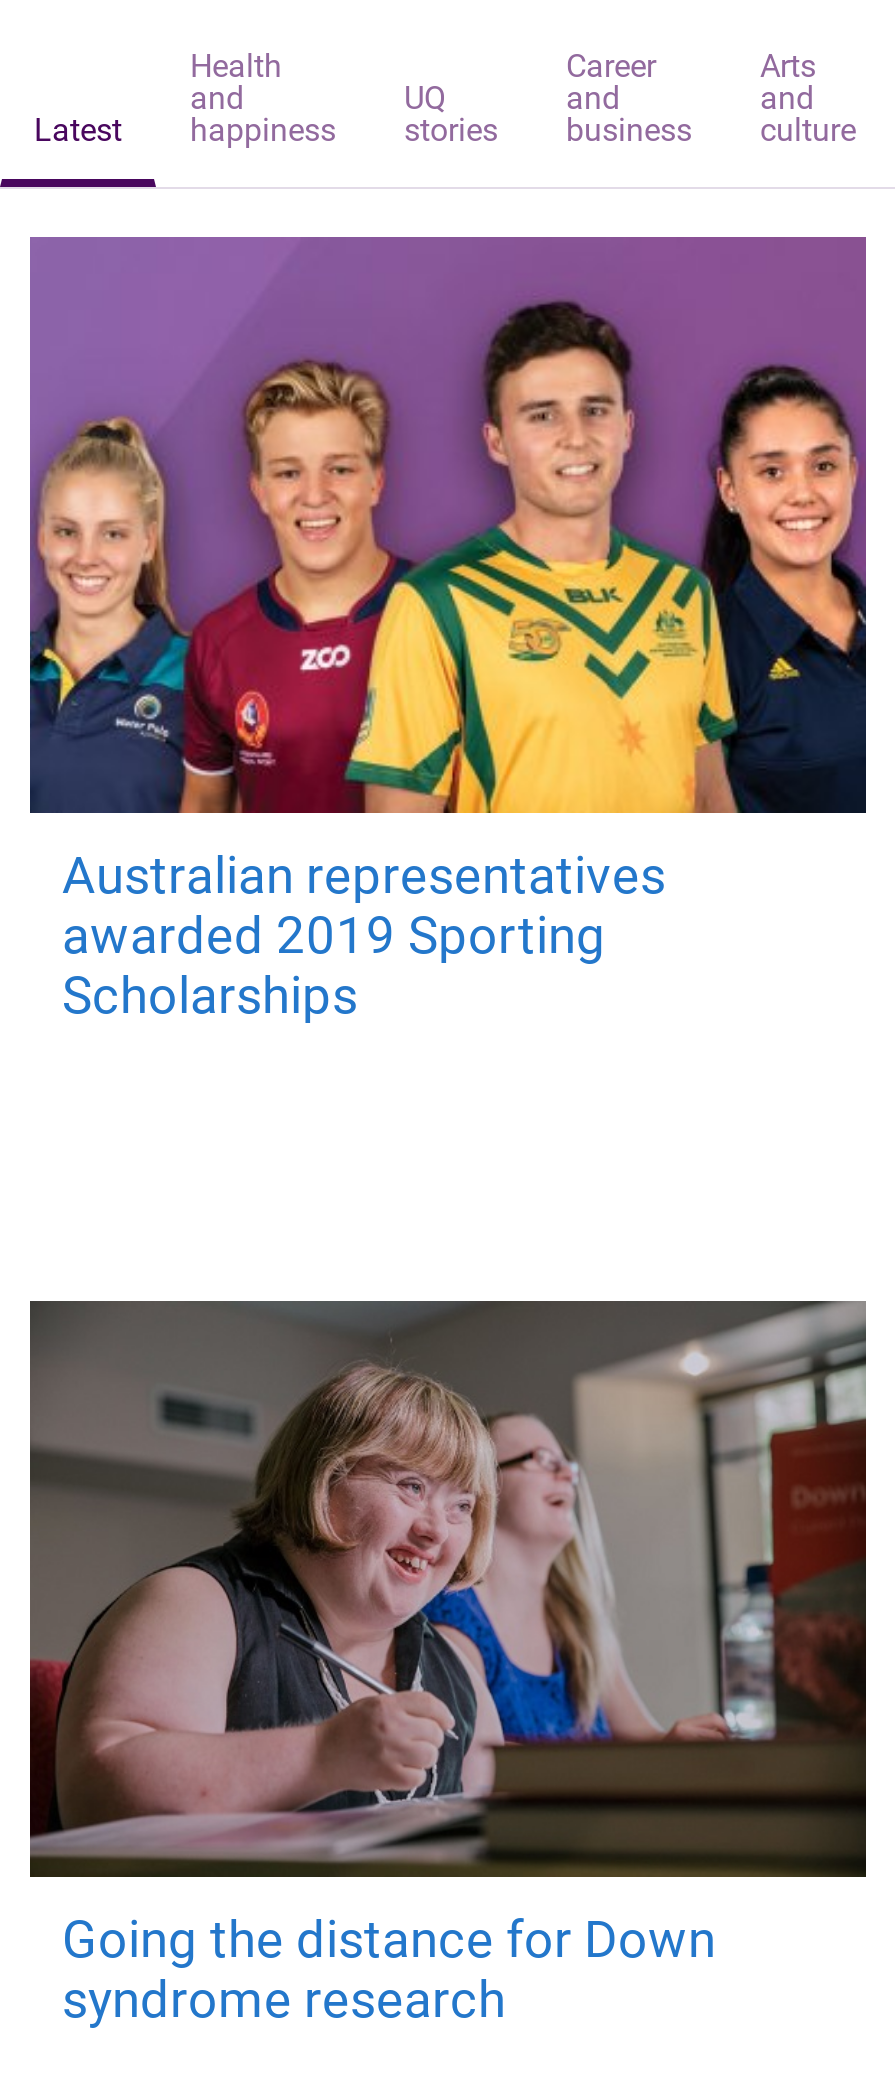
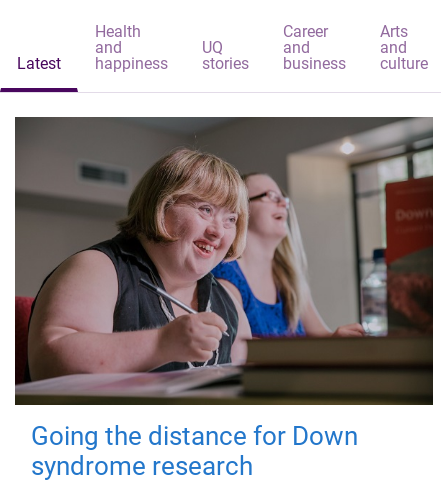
- [image]
- Australian representatives
- awarded 2019 Sporting
- Scholarships
